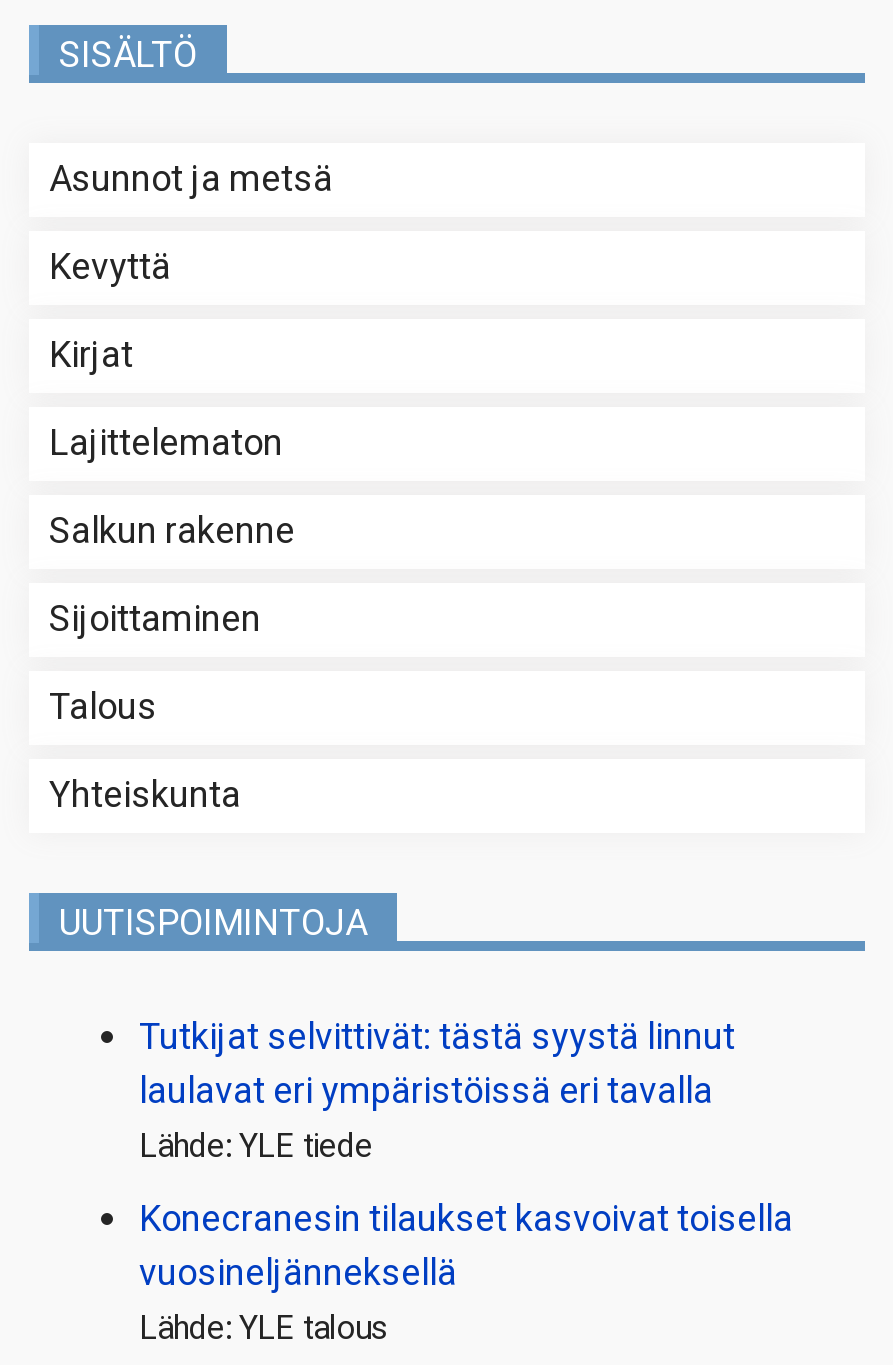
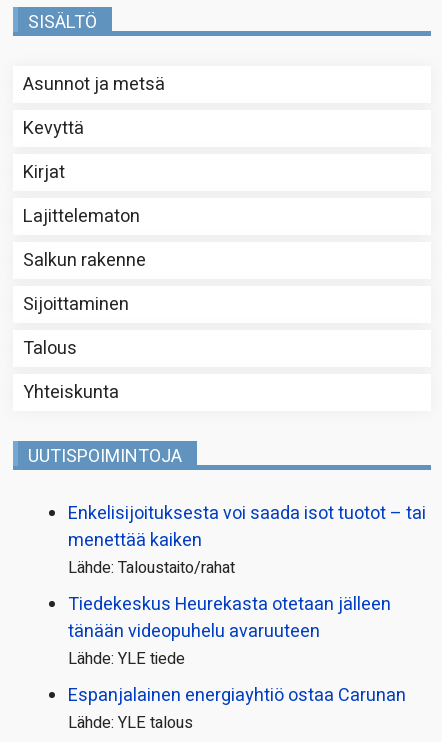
- Tutkijat selvittivät: tästä syystä linnut
- laulavat eri ympäristöissä eri tavalla
+ Enkelisijoituksesta voi saada isot tuotot – tai
+ menettää kaiken
+ Lähde: Taloustaito/rahat
+ Tiedekeskus Heurekasta otetaan jälleen
+ tänään videopuhelu avaruuteen

moved down: Lähde: YLE tiede

- Konecranesin tilaukset kasvoivat toisella
- vuosineljänneksellä
+ Espanjalainen energiayhtiö ostaa Carunan
